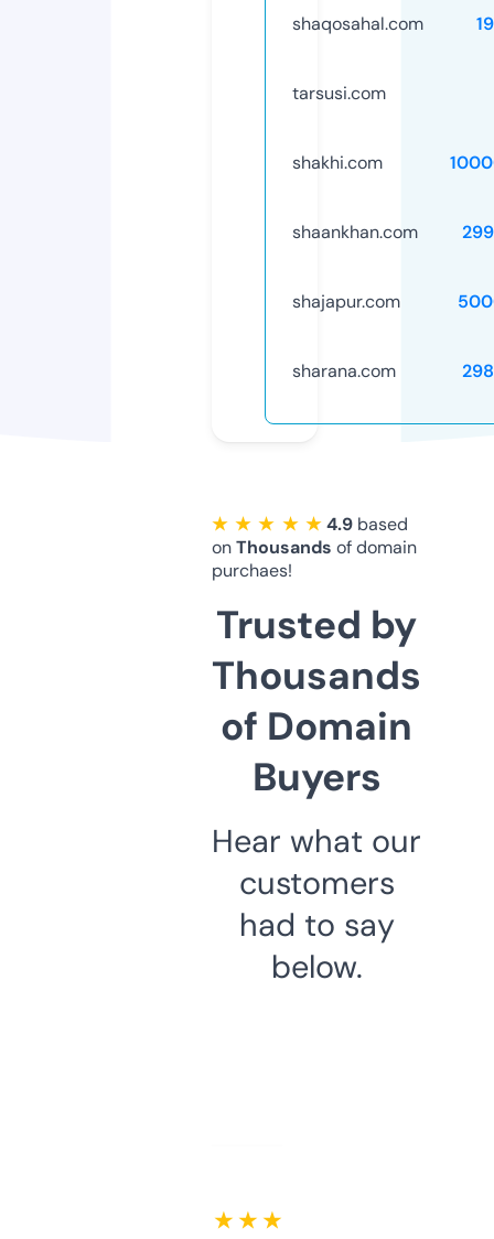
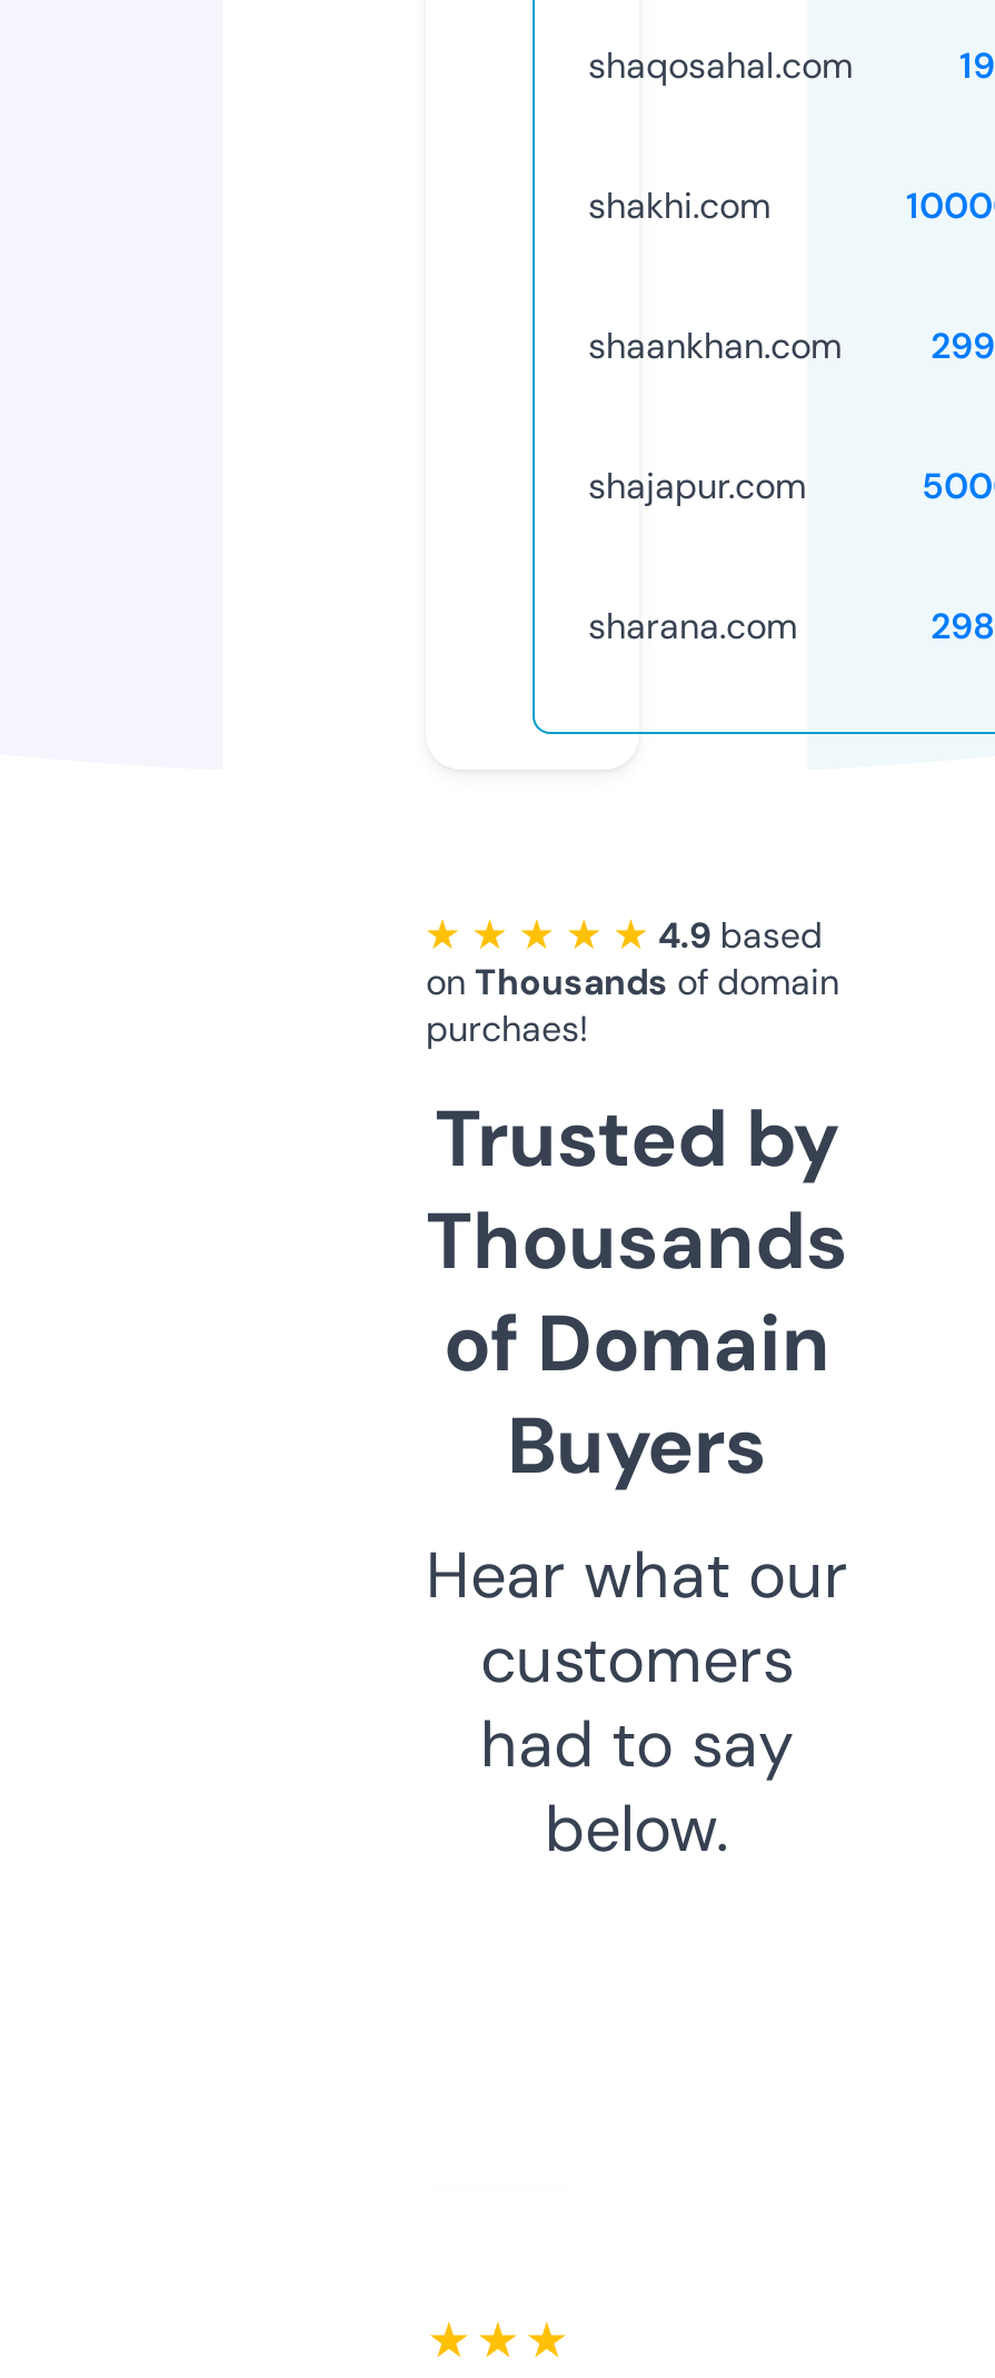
- tarsusi.com
